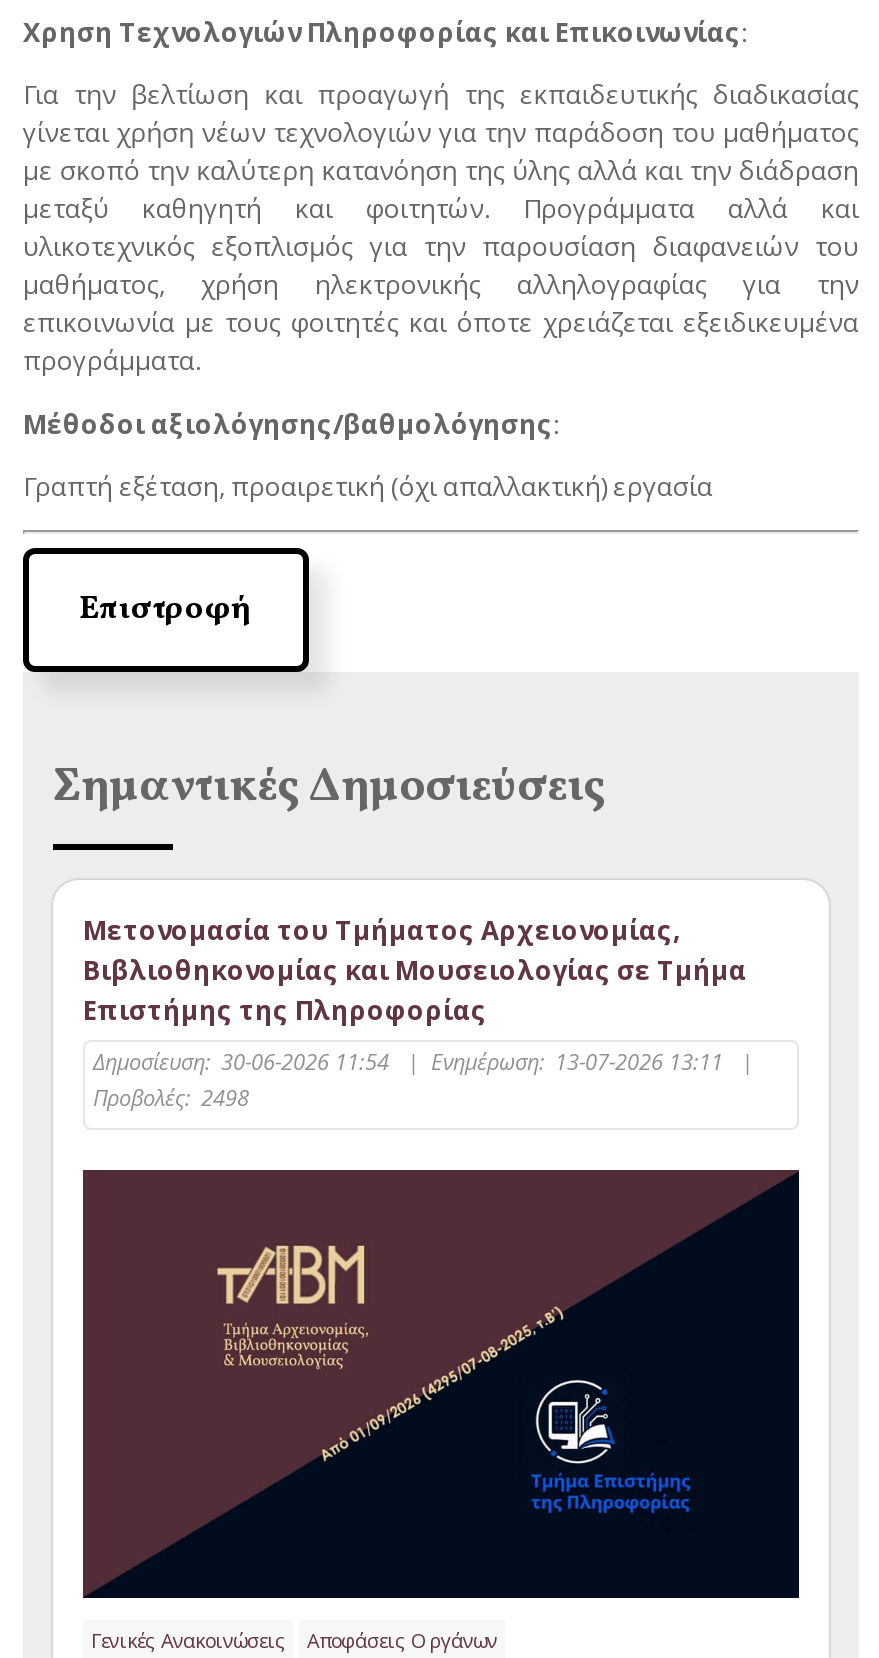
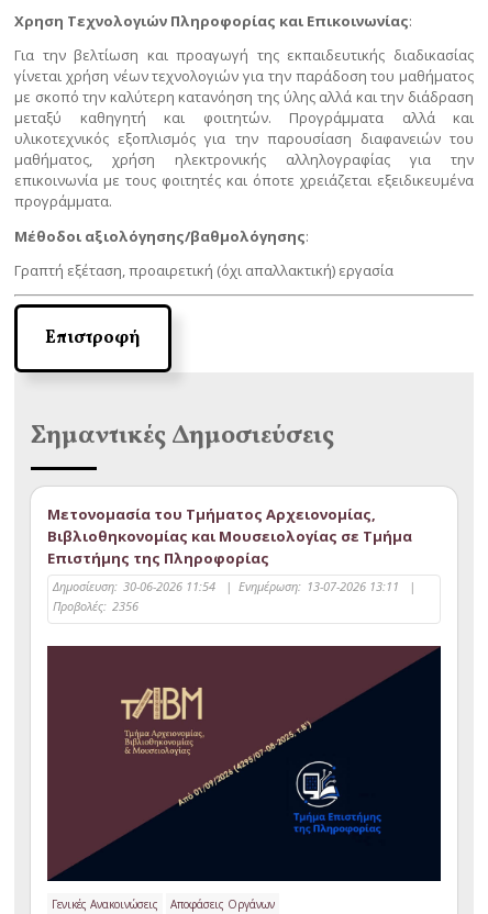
- Προβολές: 2498
+ Προβολές: 2356
